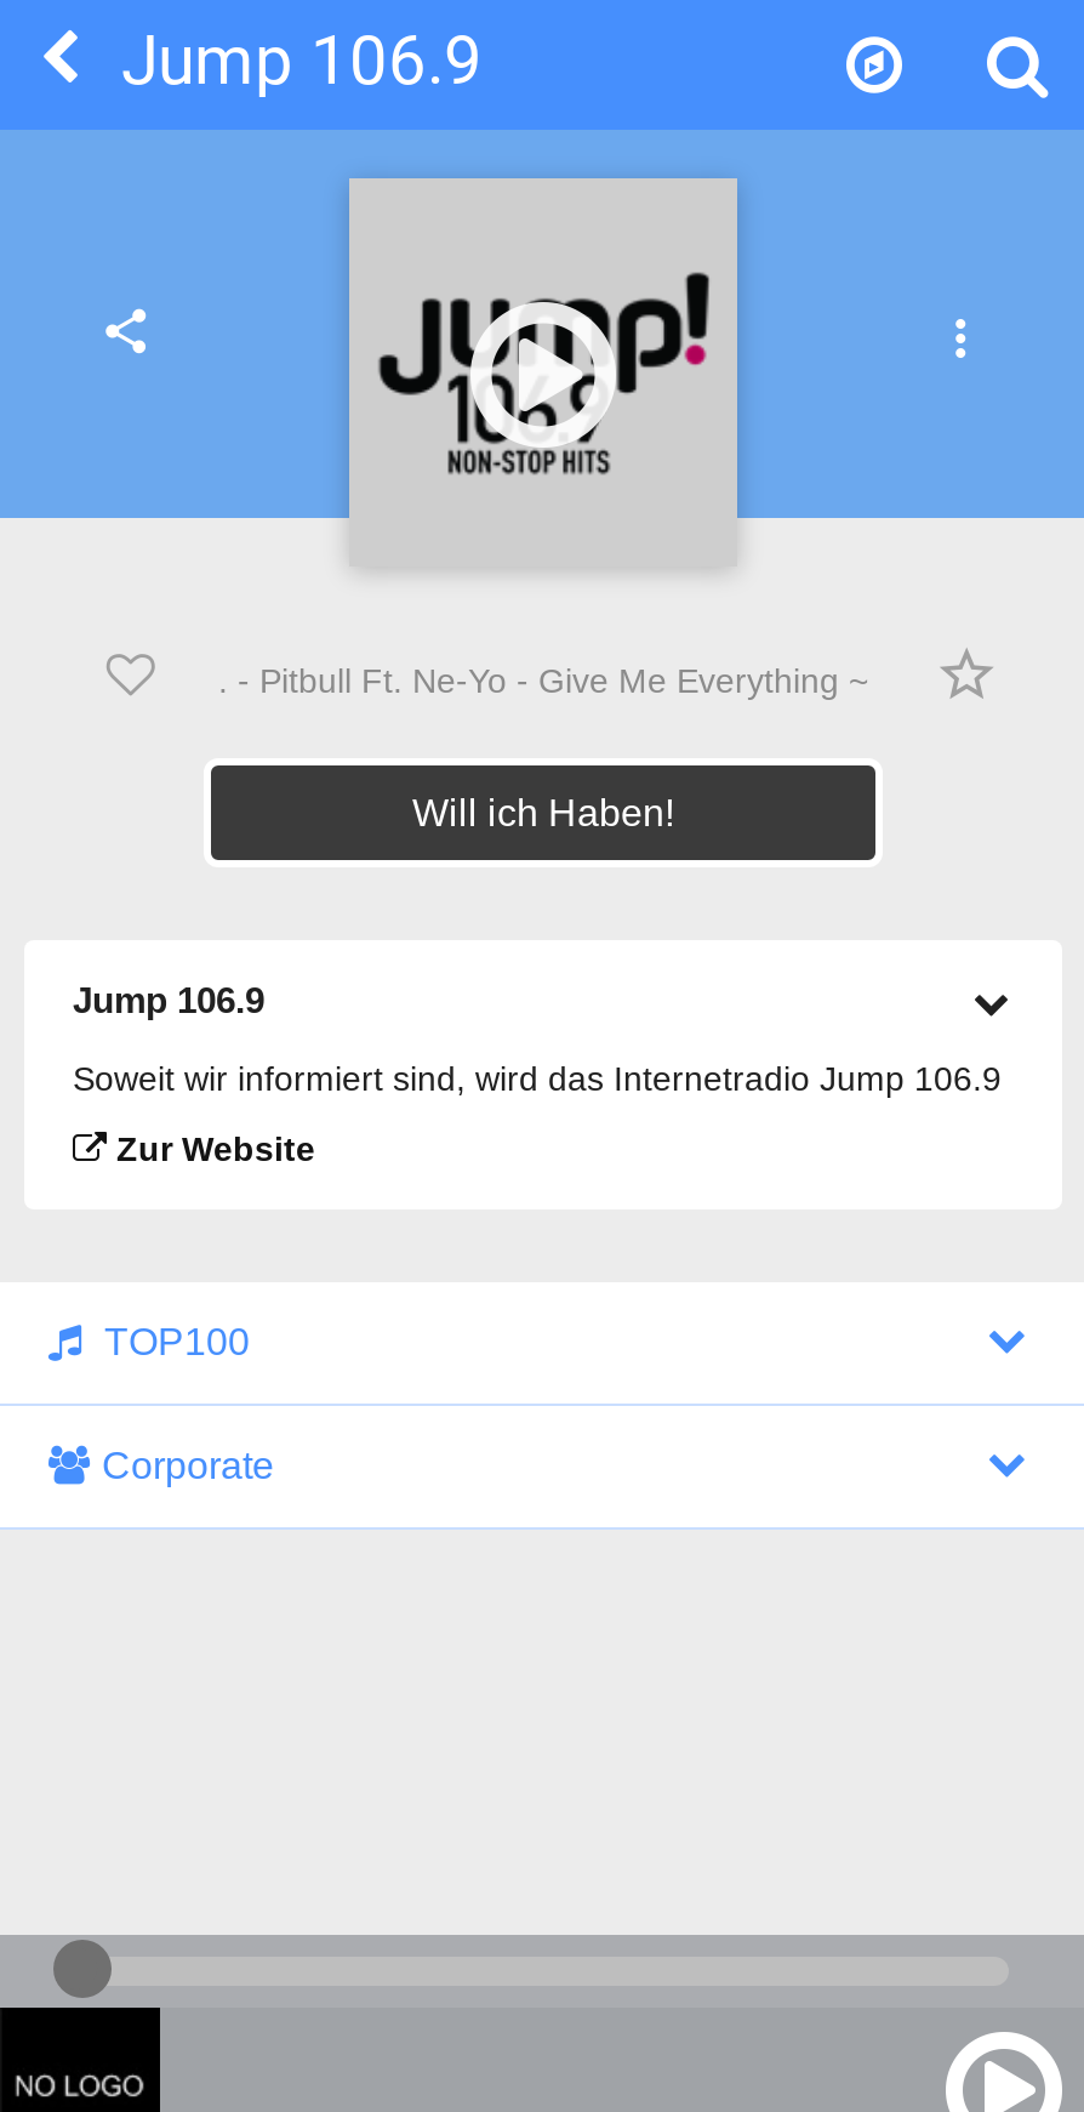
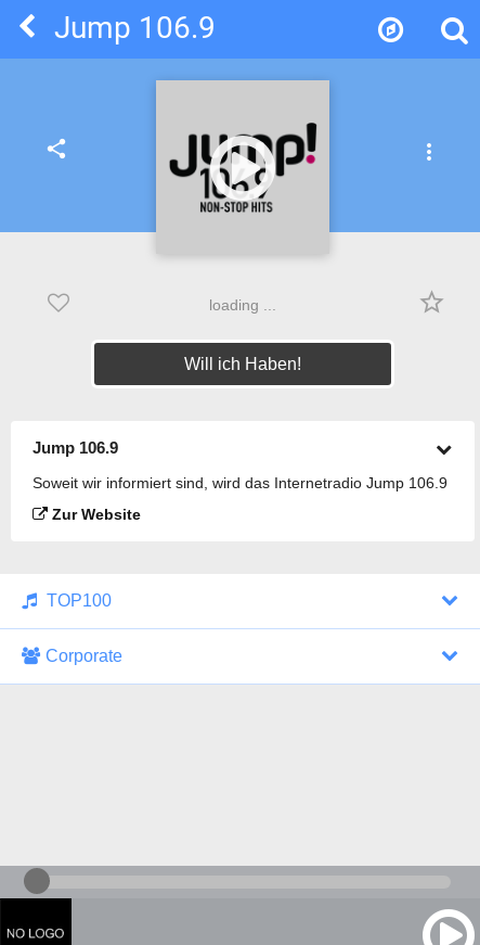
- . - Pitbull Ft. Ne-Yo - Give Me Everything ~
+ loading ...
